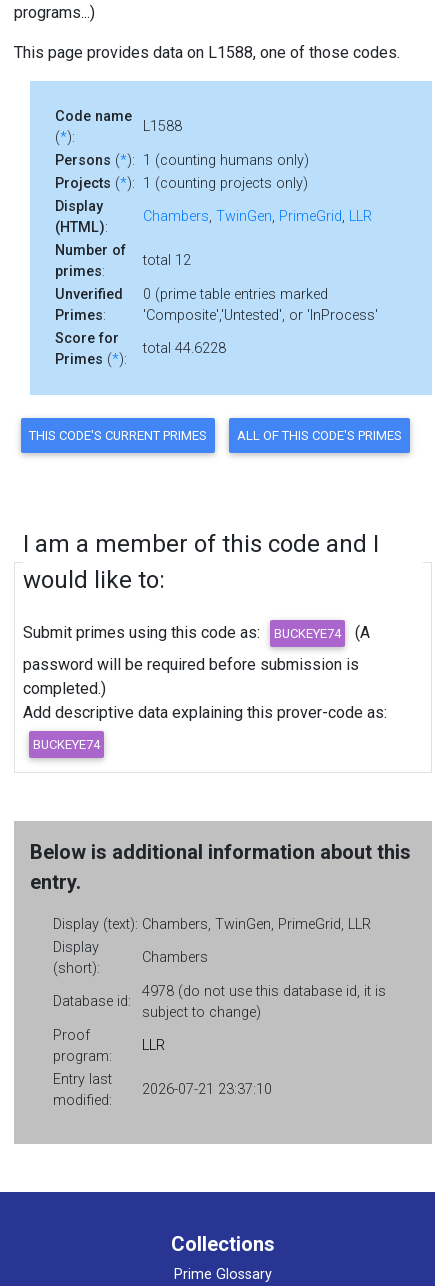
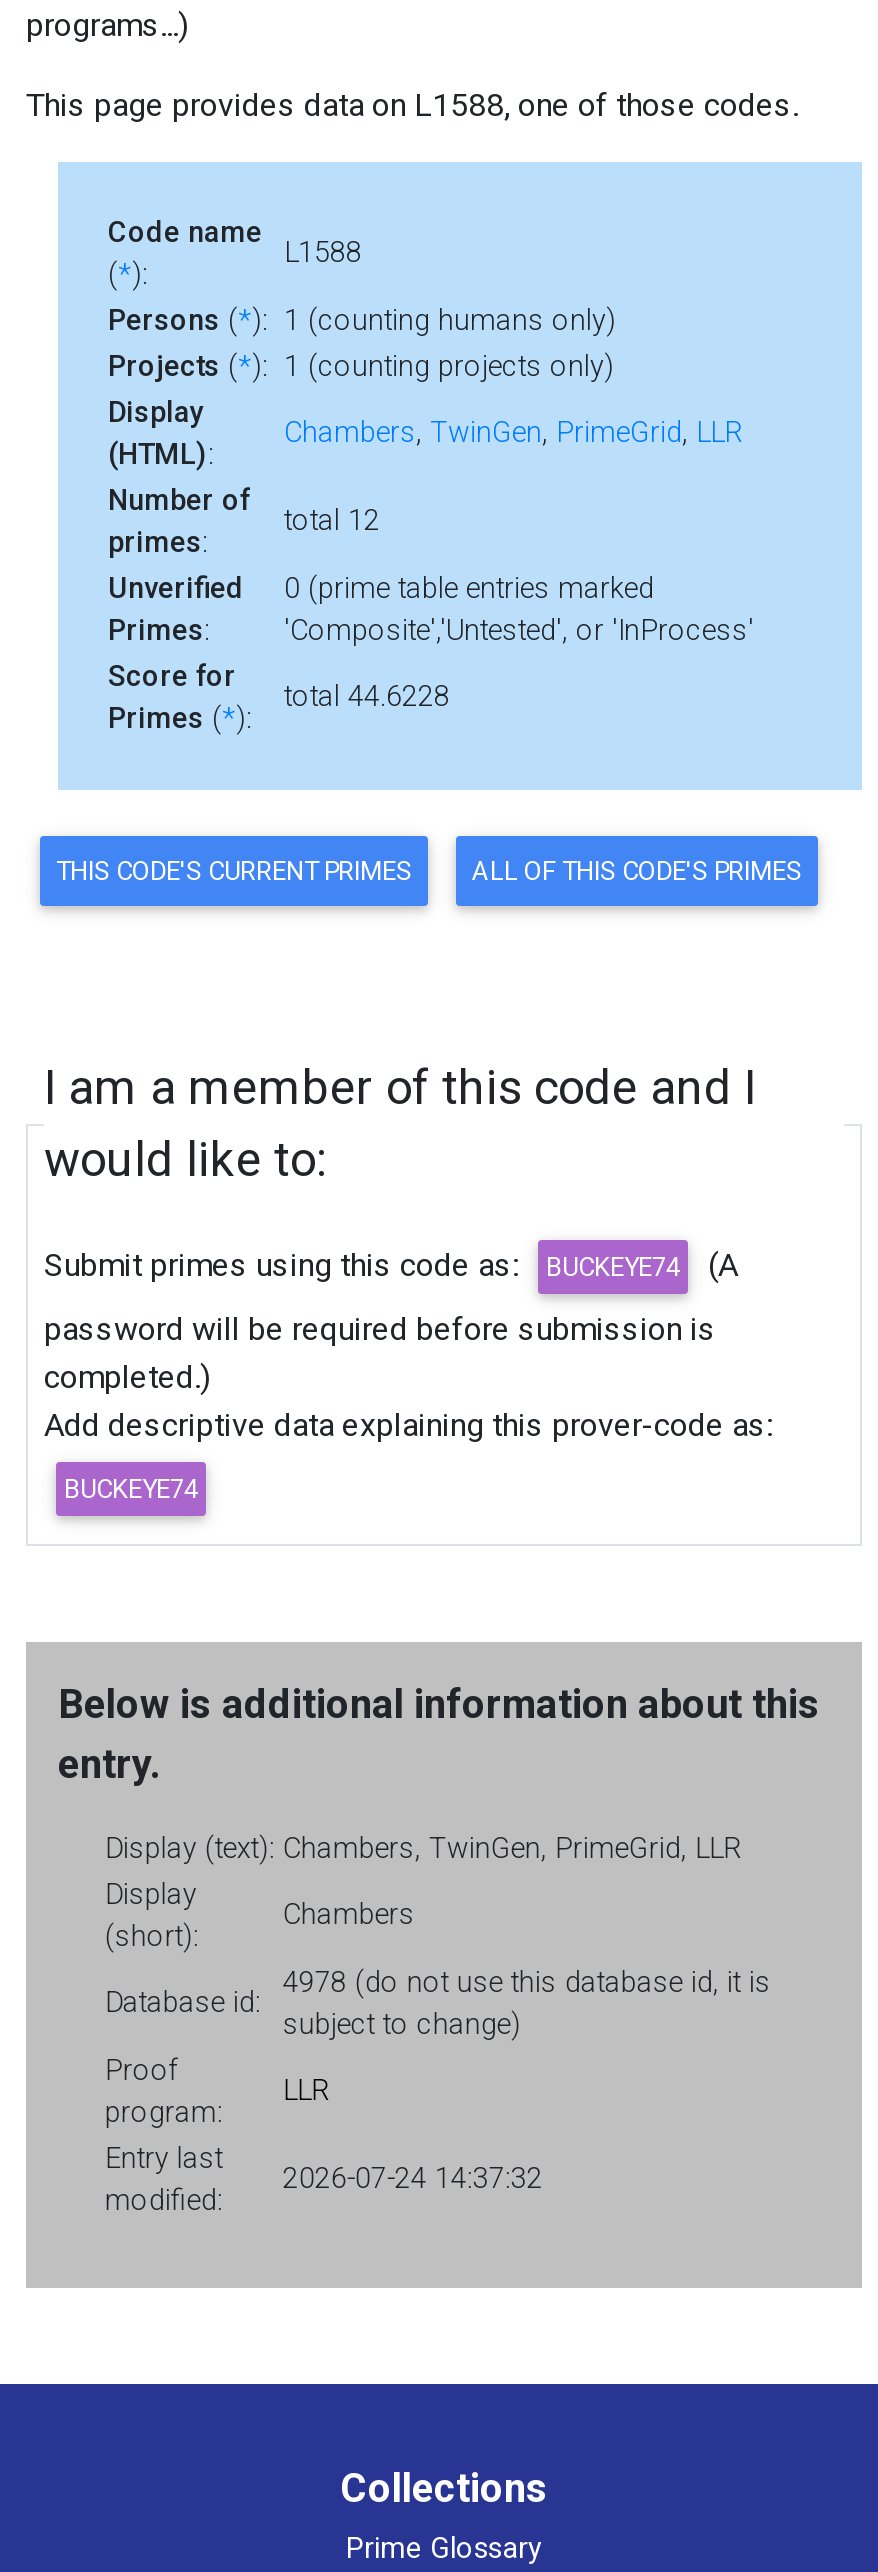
- 2026-07-21 23:37:10
+ 2026-07-24 14:37:32
